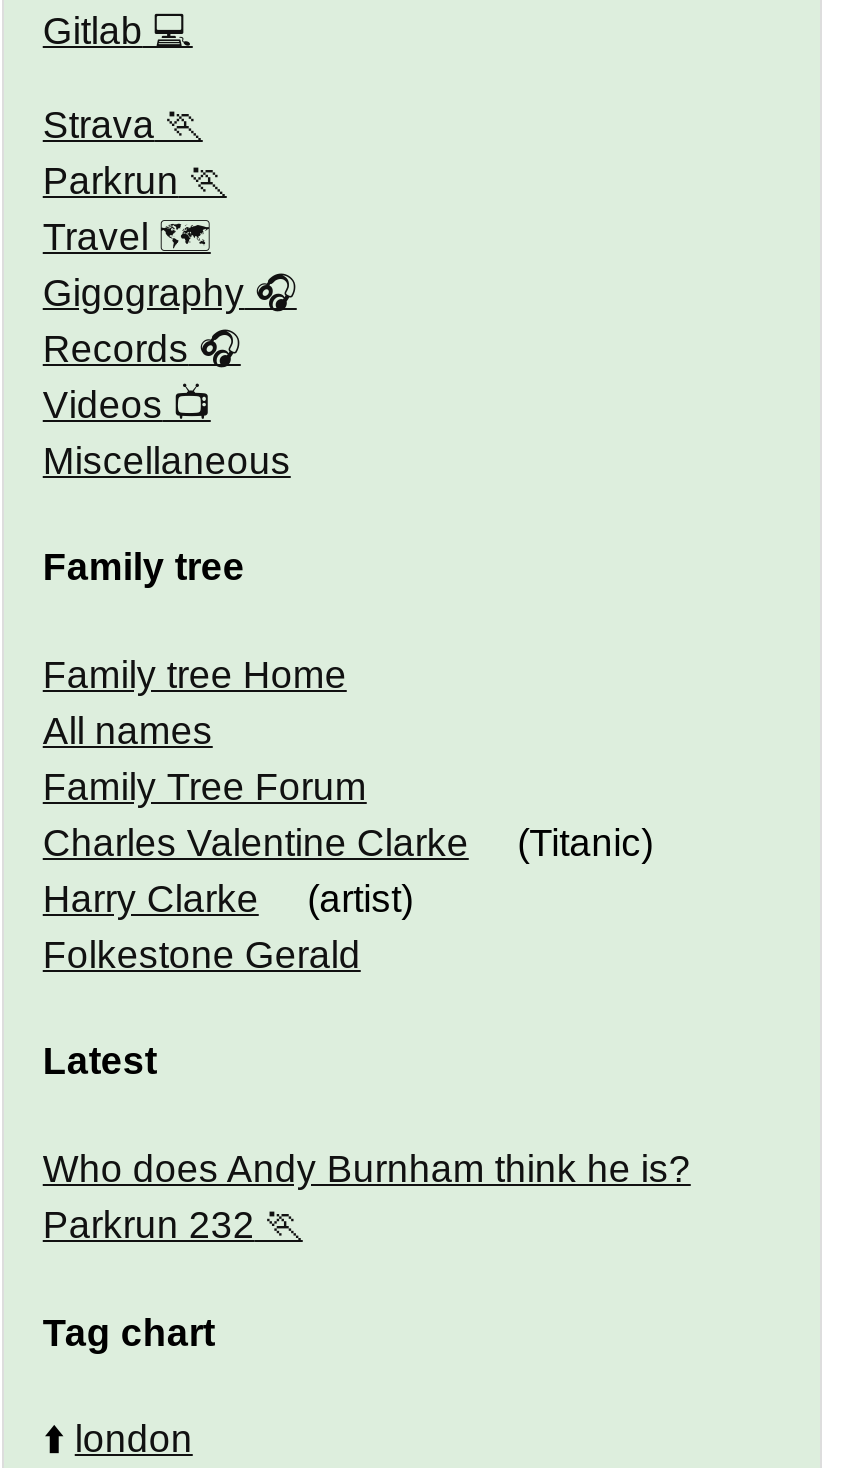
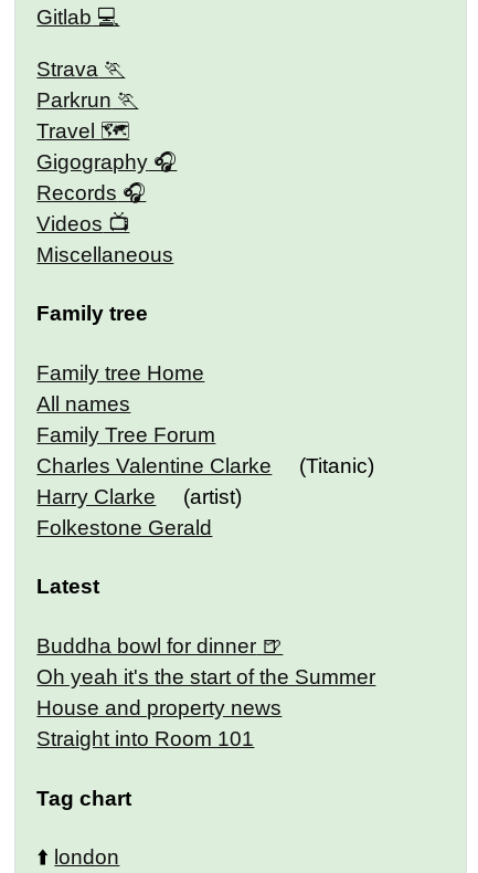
- Who does Andy Burnham think he is?
- Parkrun 232
+ Buddha bowl for dinner
+ Oh yeah it's the start of the Summer
+ House and property news
+ Straight into Room 101
